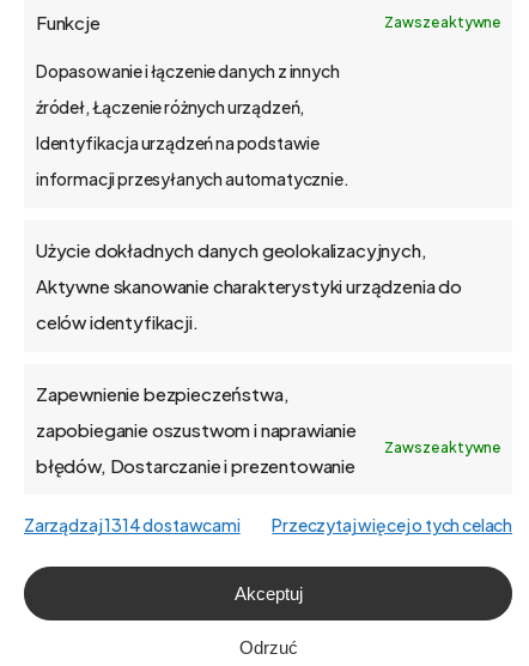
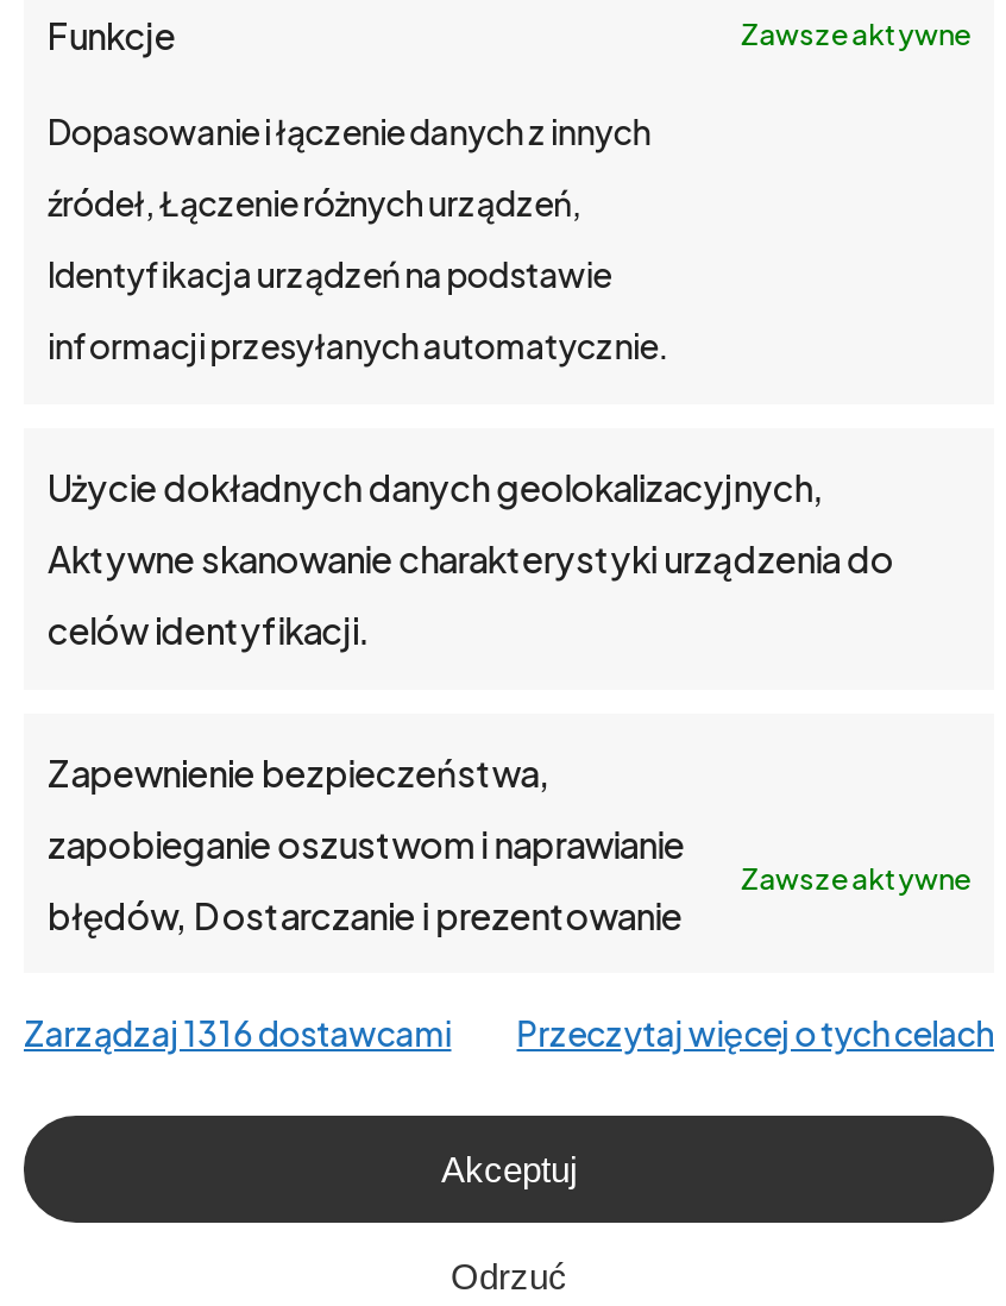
- Zarządzaj 1314 dostawcami
+ Zarządzaj 1316 dostawcami
